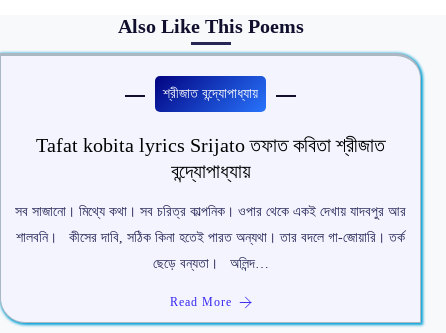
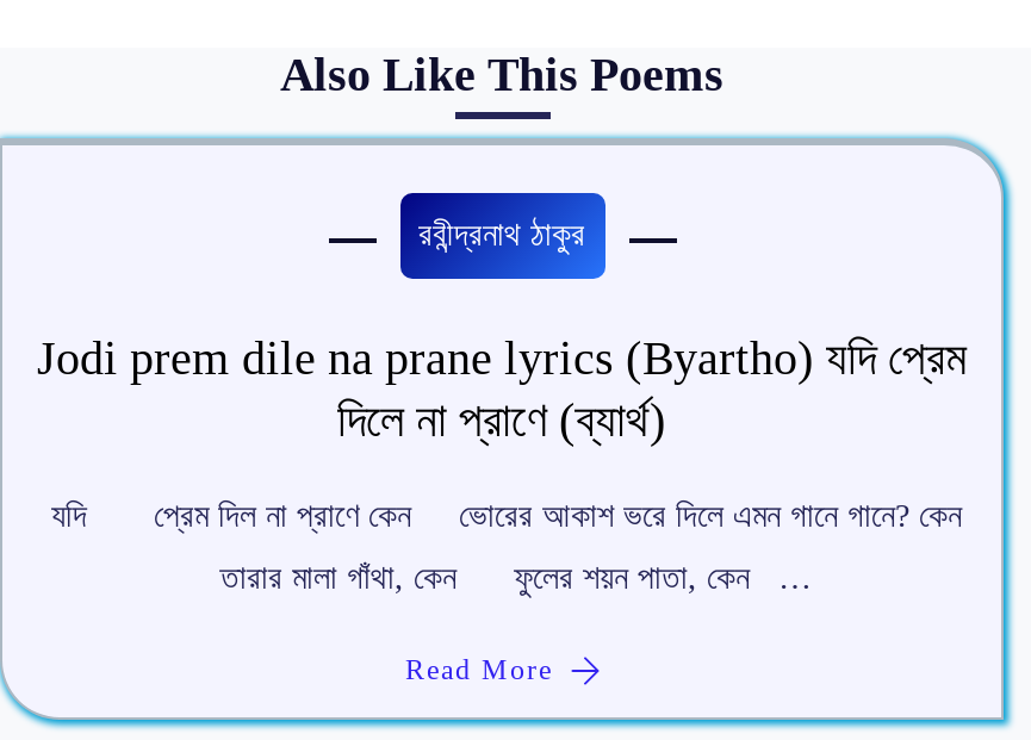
- শ্রীজাত বন্দ্যোপাধ্যায়
- Tafat kobita lyrics Srijato তফাত কবিতা শ্রীজাত
- বন্দ্যোপাধ্যায়
- সব সাজানো। মিথ্যে কথা। সব চরিত্র কাল্পনিক। ওপার থেকে একই দেখায় যাদবপুর আর
- শালবনি। কীসের দাবি, সঠিক কিনা হতেই পারত অন্যথা। তার বদলে গা-জোয়ারি। তর্ক
- ছেড়ে বন্যতা। অলিন্দ…
+ রবীন্দ্রনাথ ঠাকুর
+ Jodi prem dile na prane lyrics (Byartho) যদি প্রেম
+ দিলে না প্রাণে (ব্যার্থ)
+ যদি প্রেম দিল না প্রাণে কেন ভোরের আকাশ ভরে দিলে এমন গানে গানে? কেন
+ তারার মালা গাঁথা, কেন ফুলের শয়ন পাতা, কেন …
